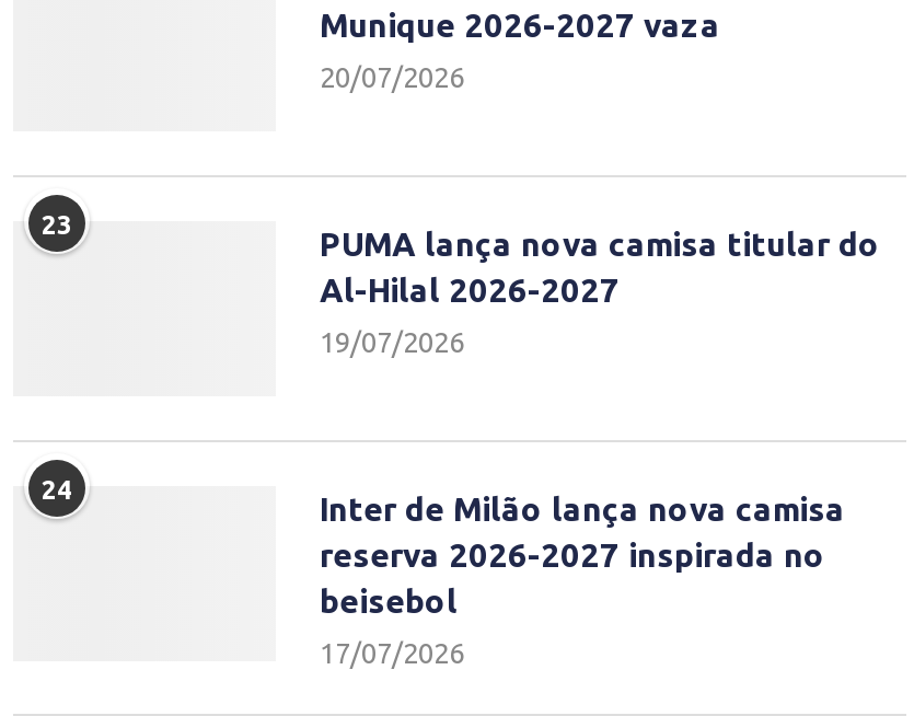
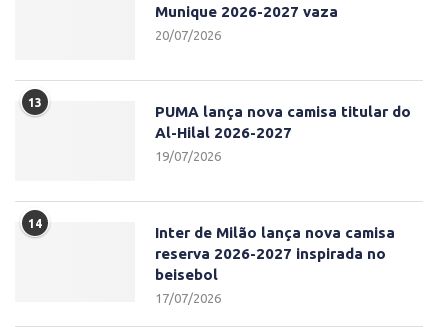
- 23
+ 13

- 24
+ 14
